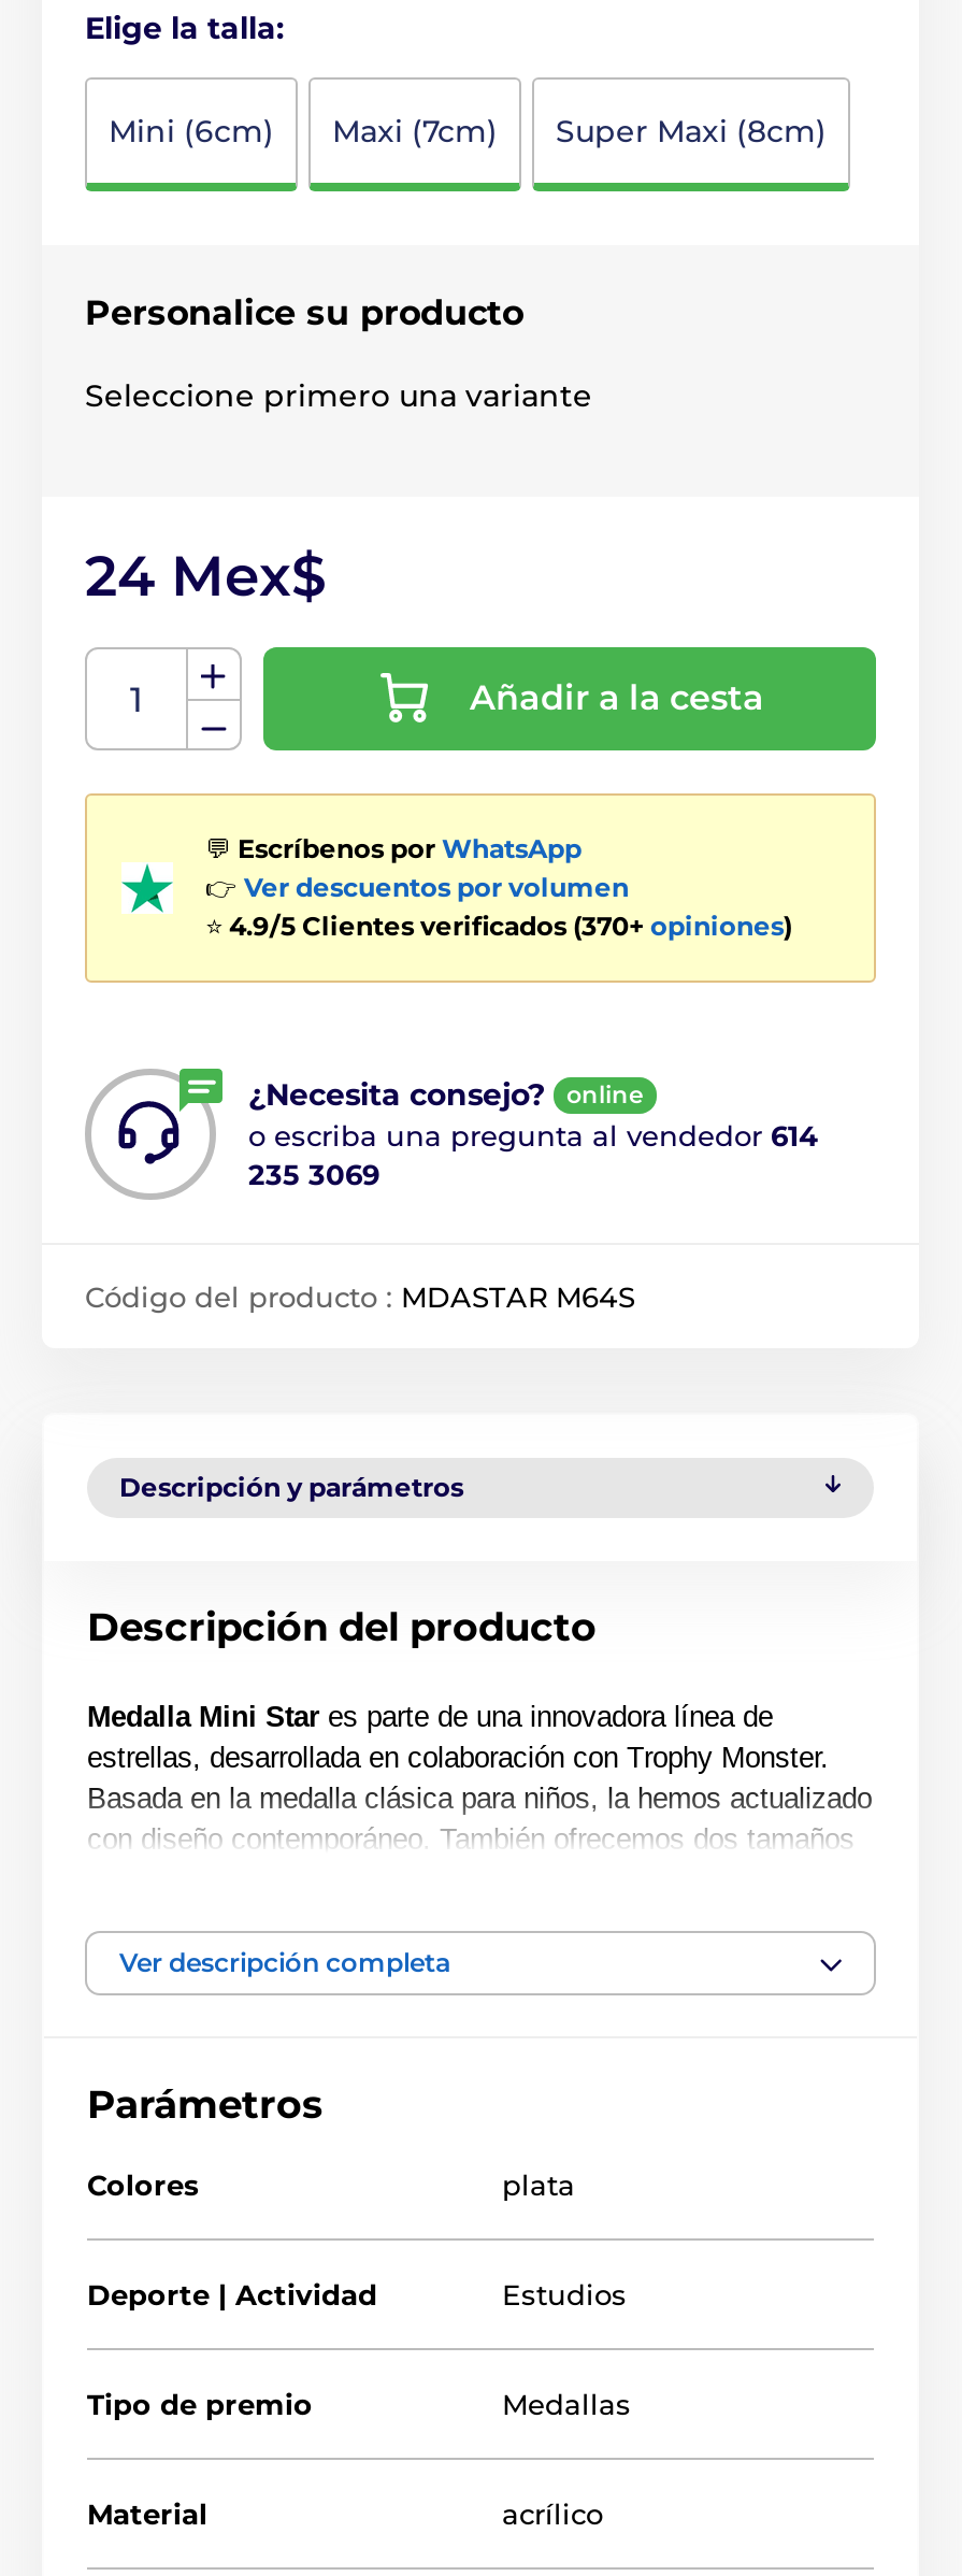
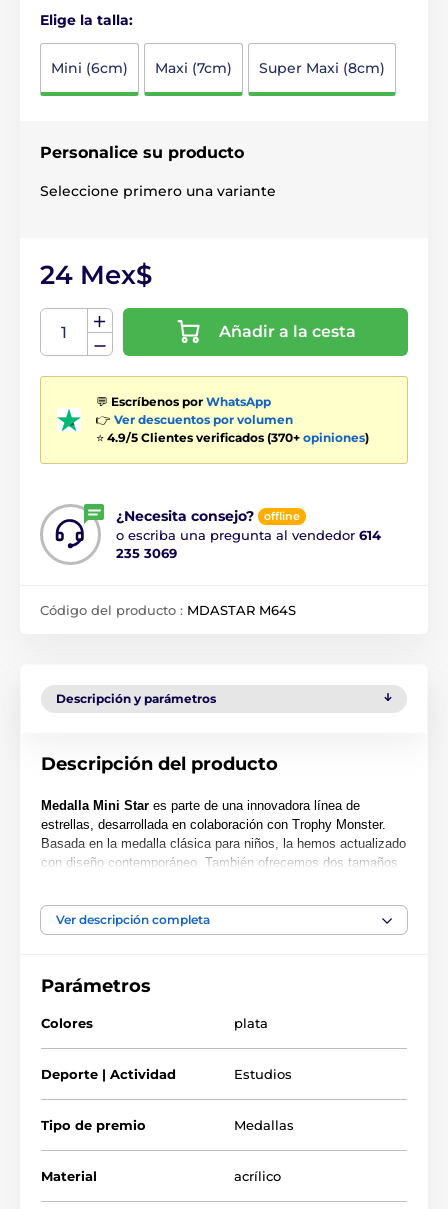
- online
+ offline
